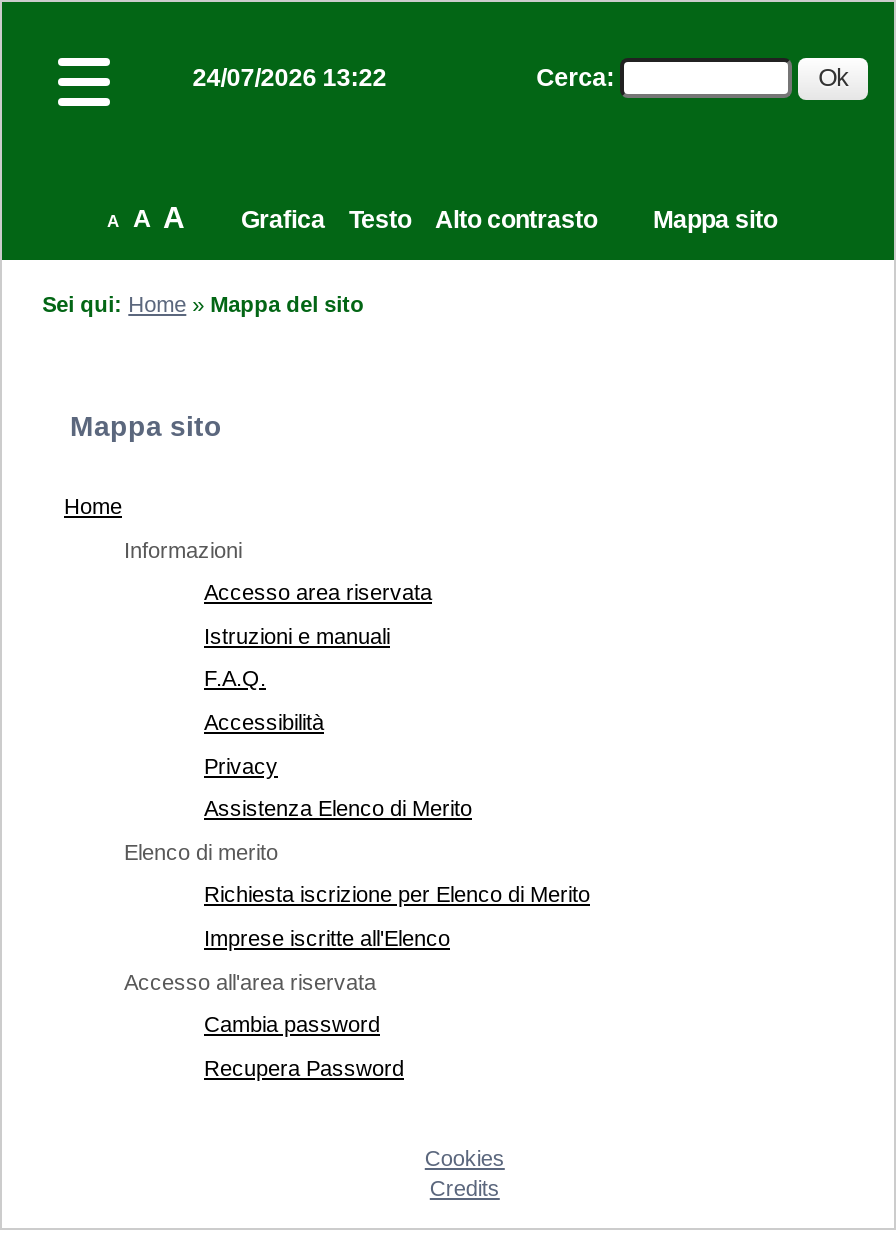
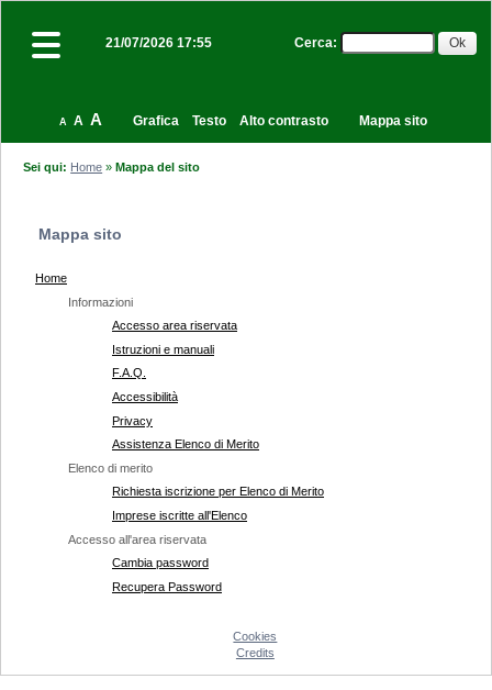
- 24/07/2026 13:22
+ 21/07/2026 17:55
